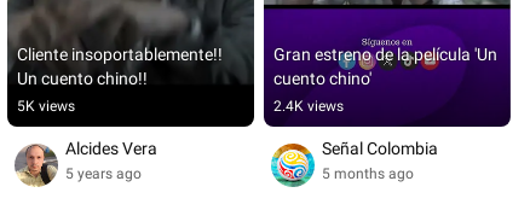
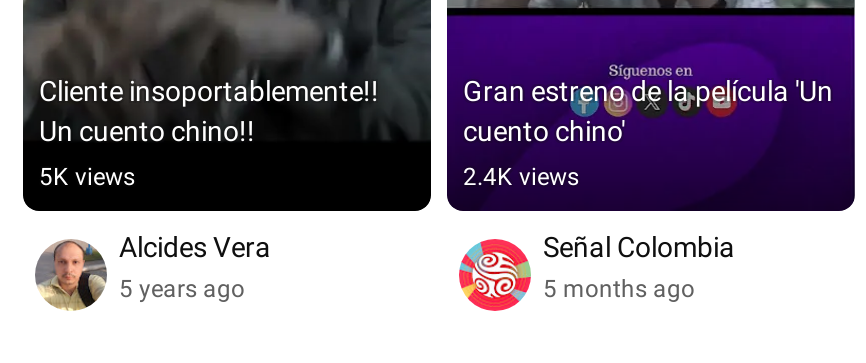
- [image]
+ [image]
